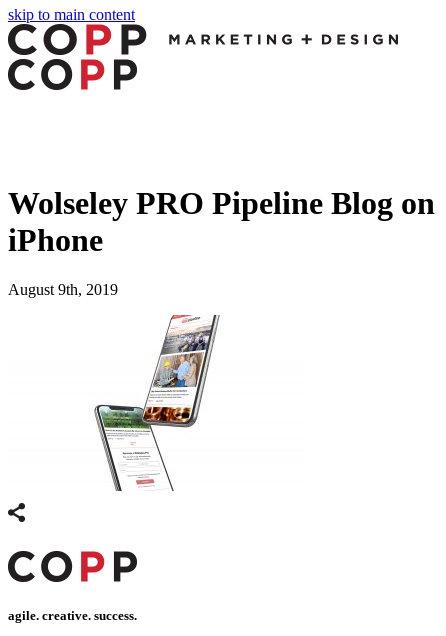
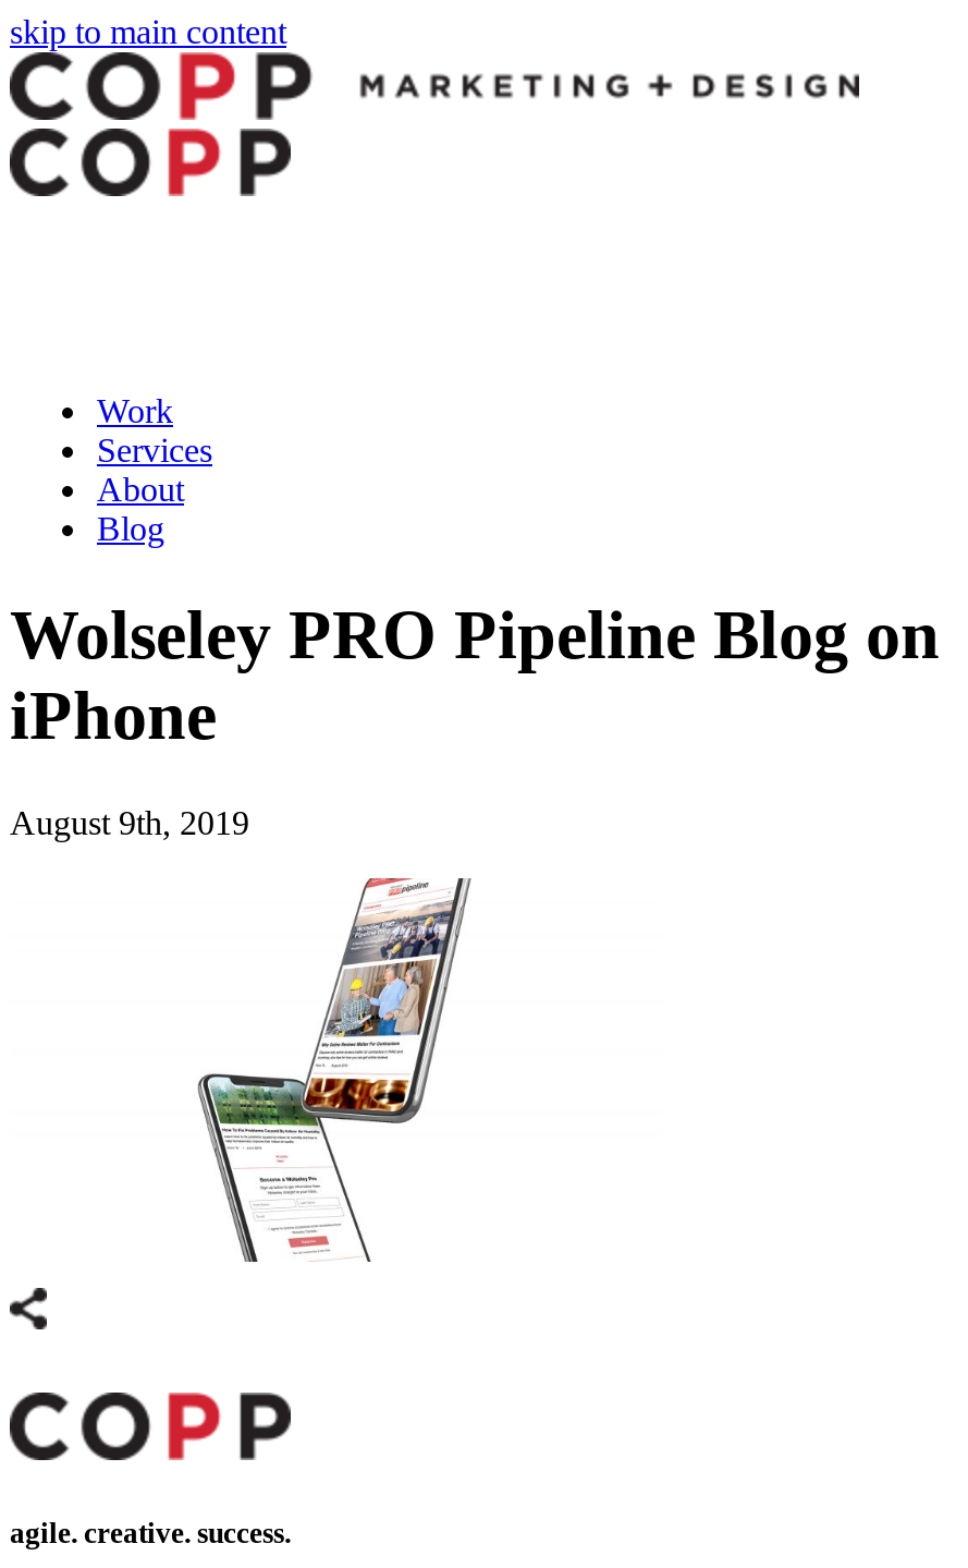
+ Work
+ Services
+ About
+ Blog
